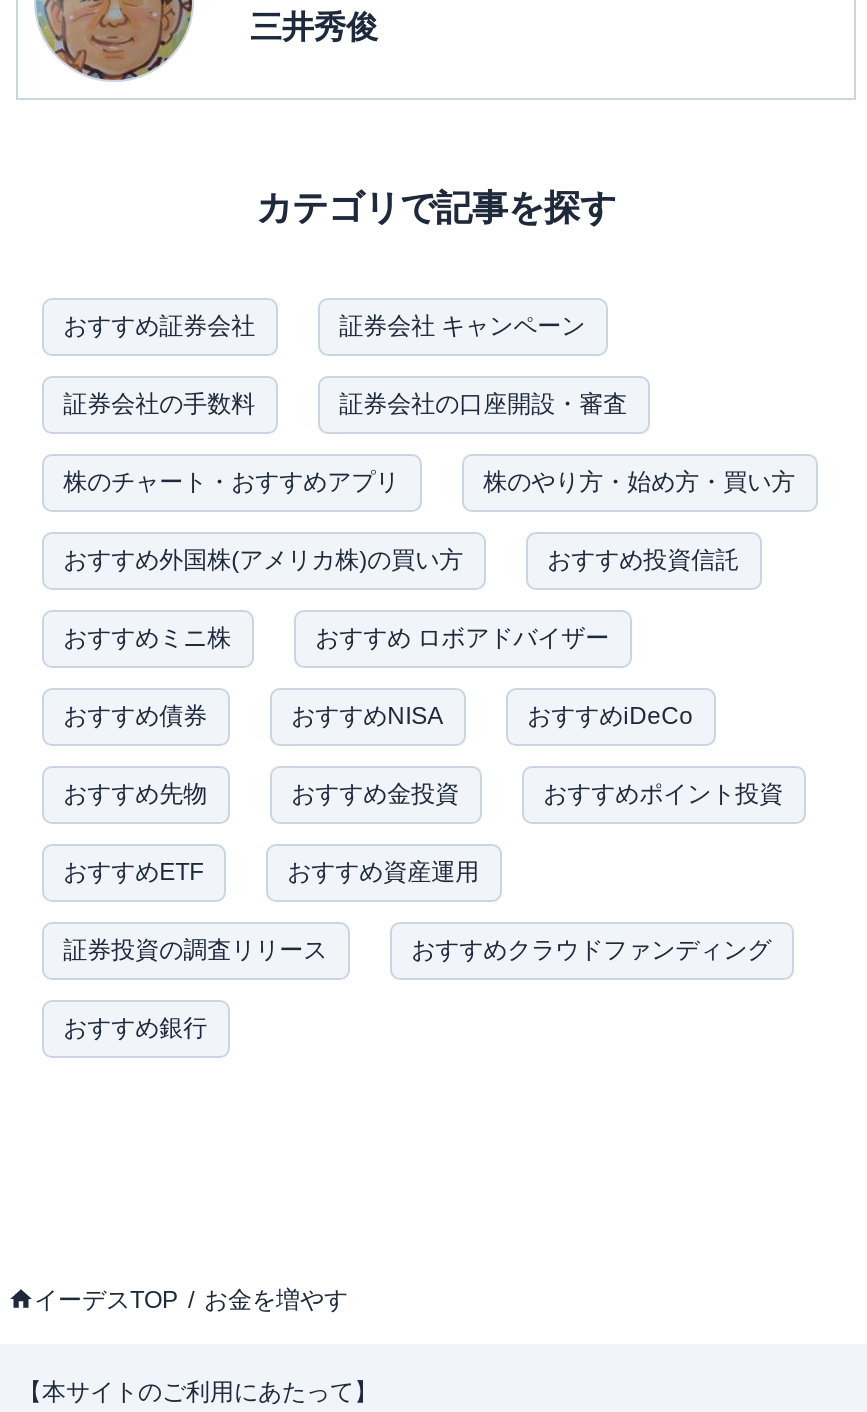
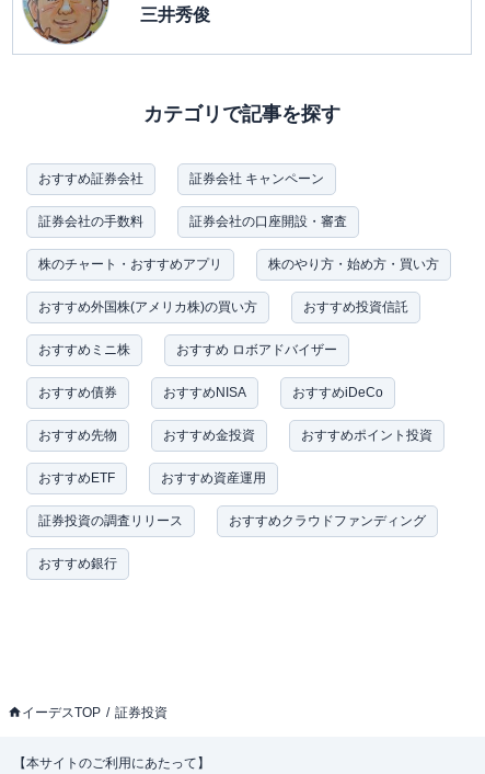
- お金を増やす
+ 証券投資
